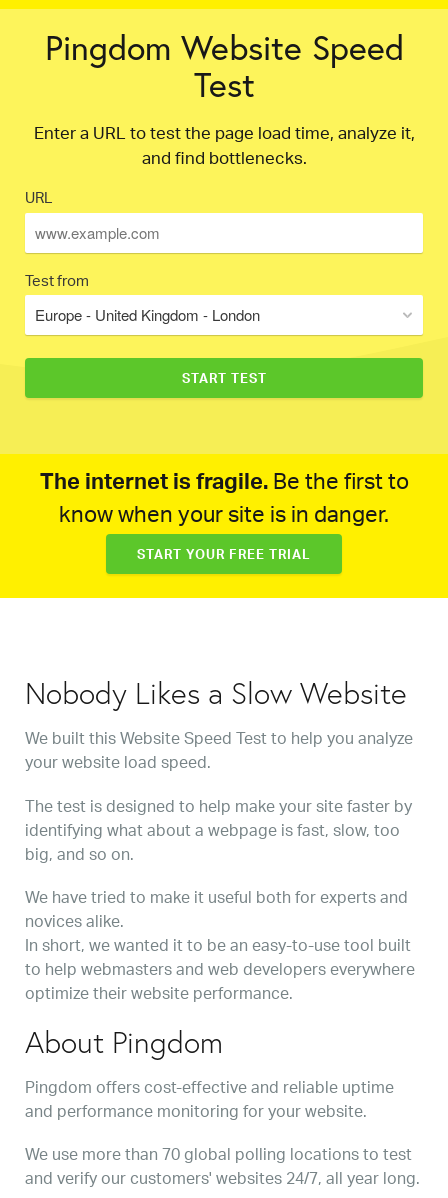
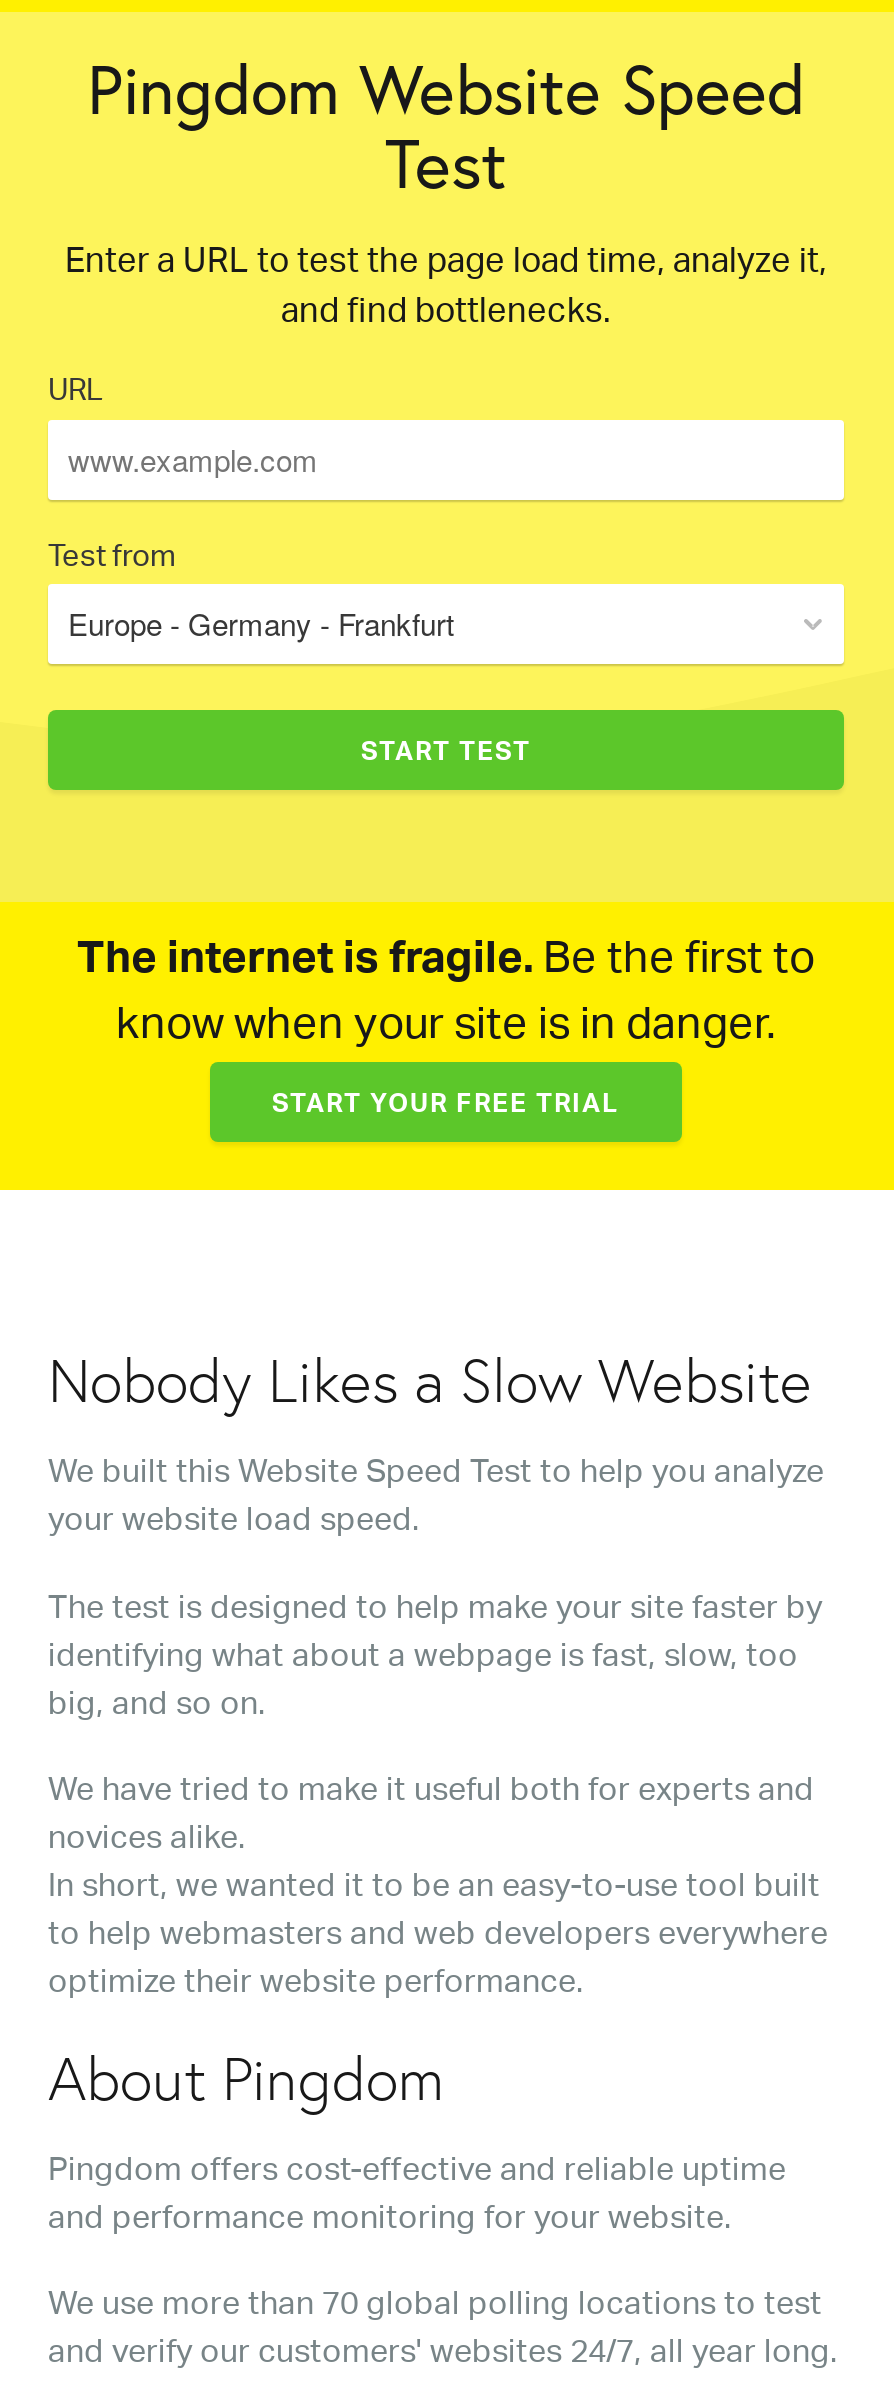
- Europe - United Kingdom - London
+ Europe - Germany - Frankfurt
